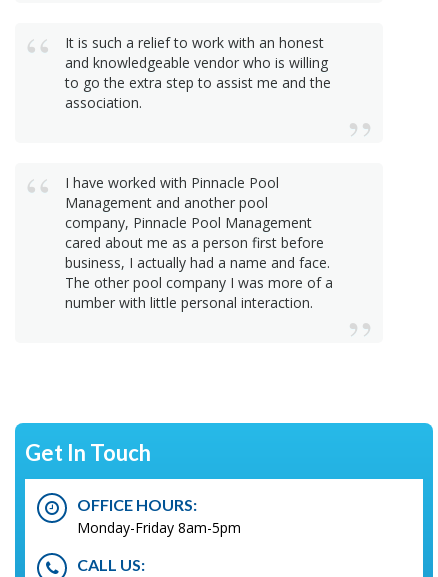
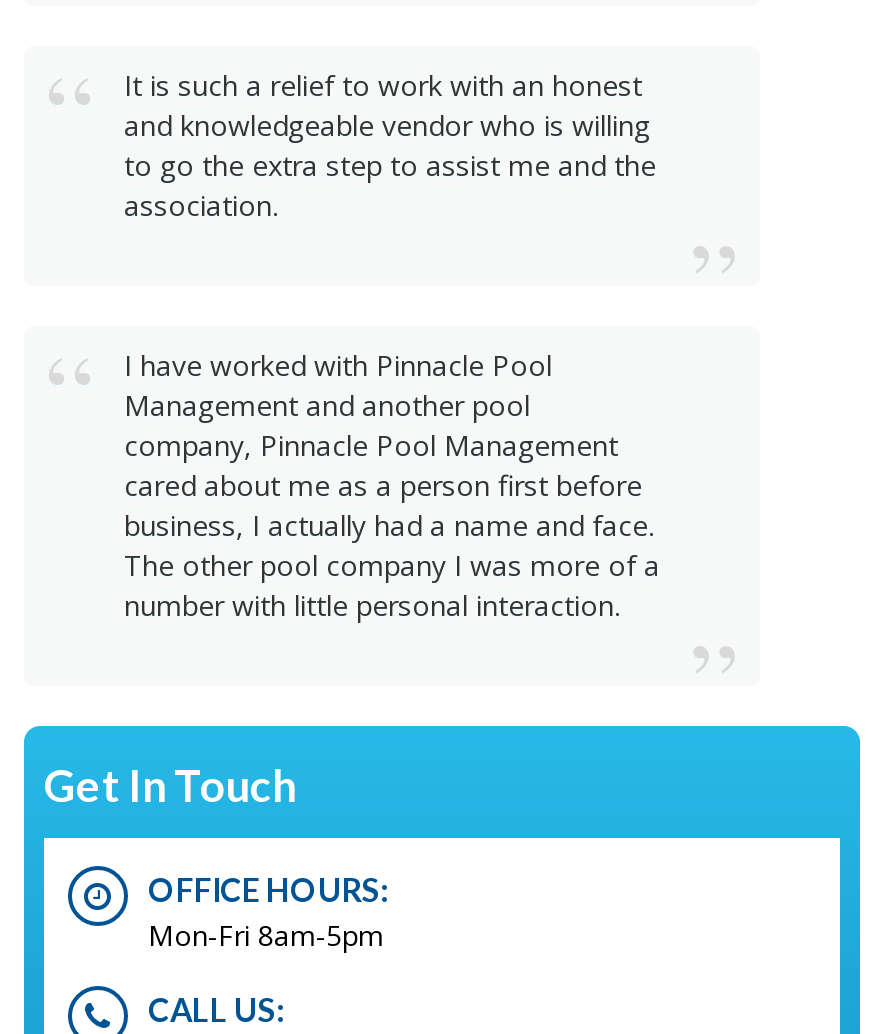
- Monday-Friday 8am-5pm
+ Mon-Fri 8am-5pm
